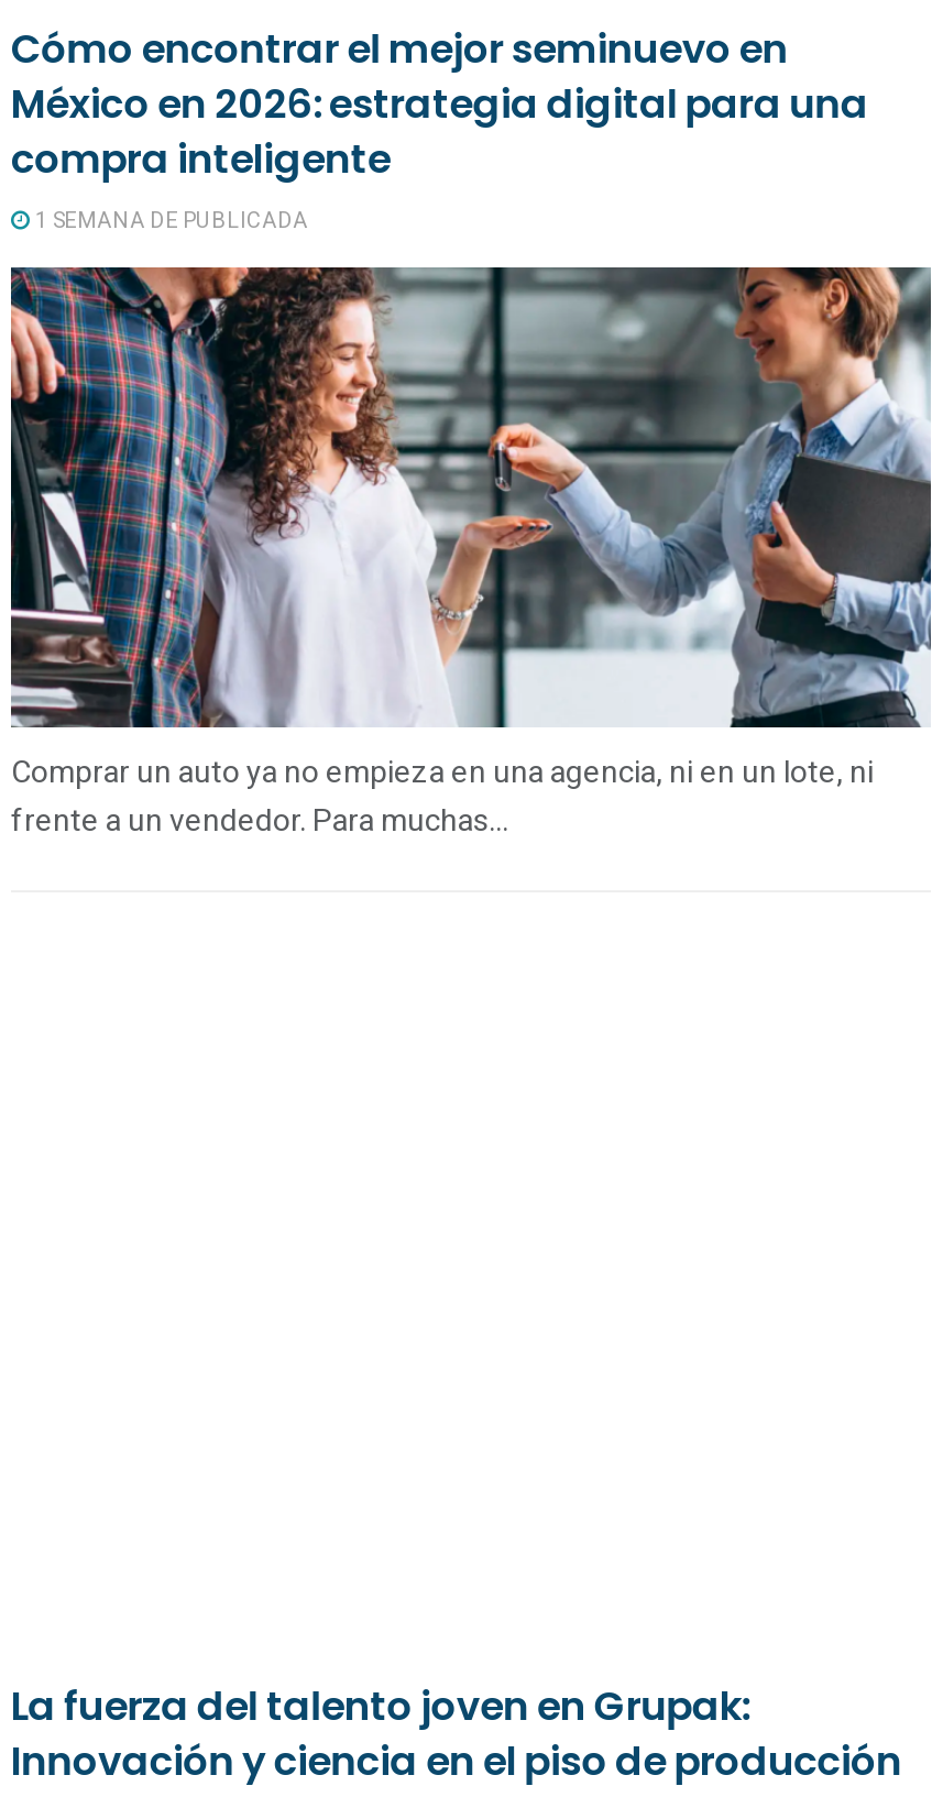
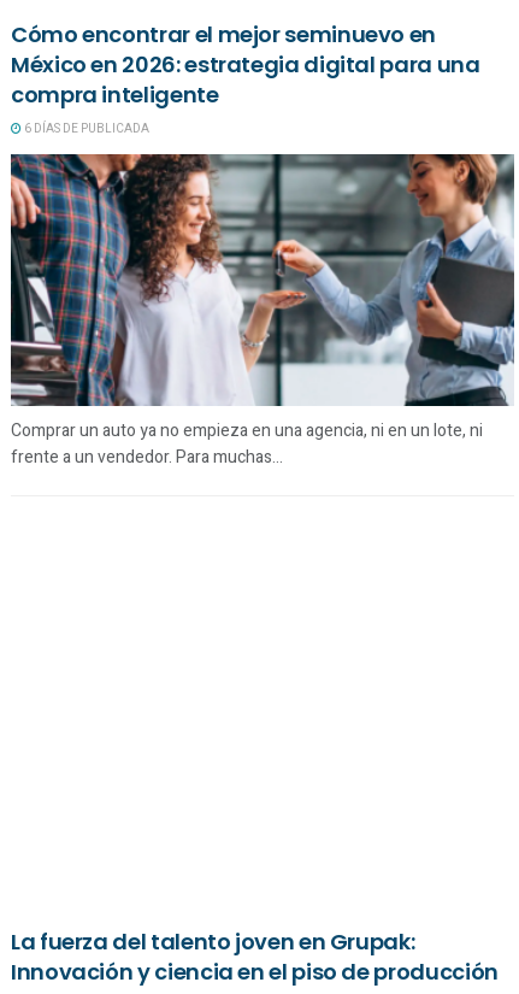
- 1 SEMANA DE PUBLICADA
+ 6 DÍAS DE PUBLICADA
